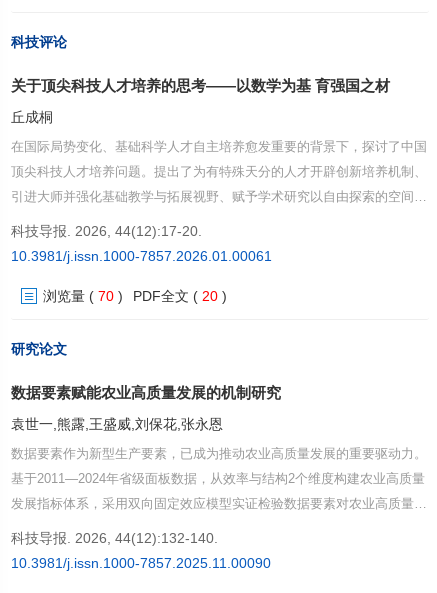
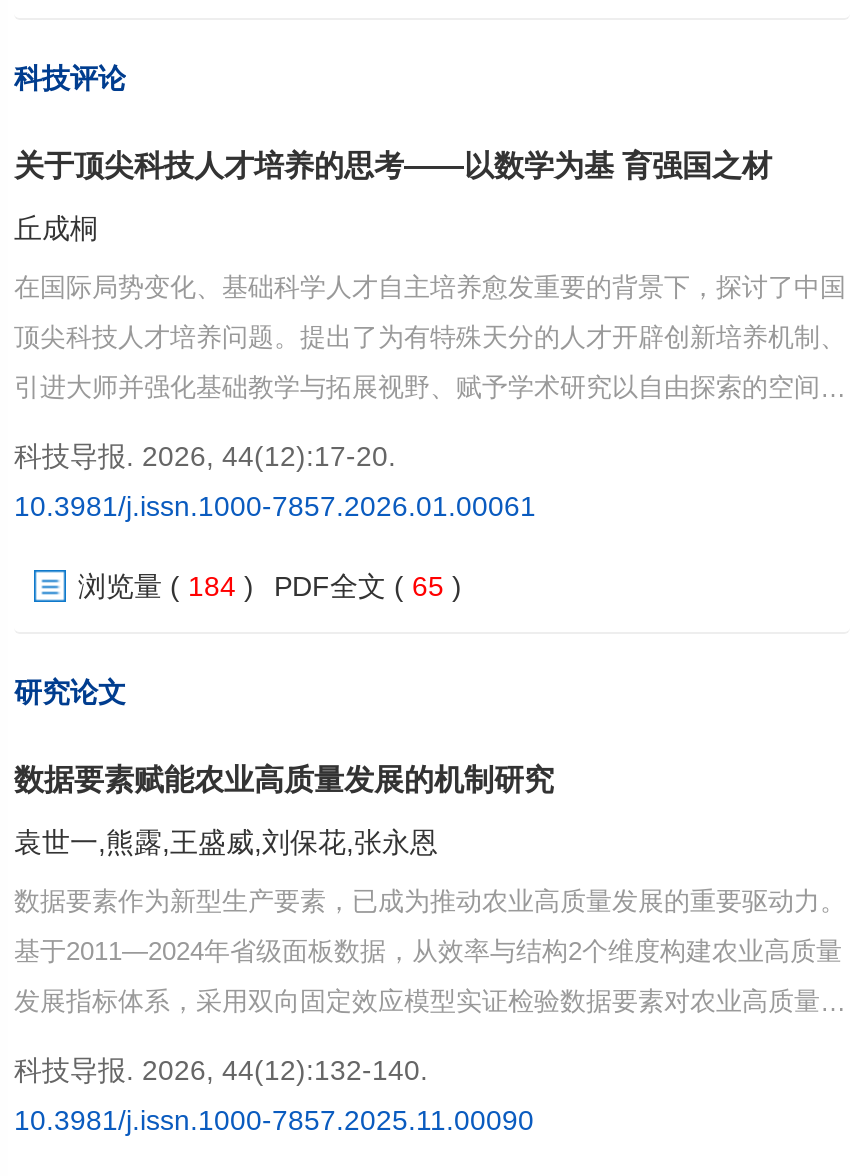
- 浏览量( 70)
+ 浏览量( 184)

- PDF全文( 20)
+ PDF全文( 65)
